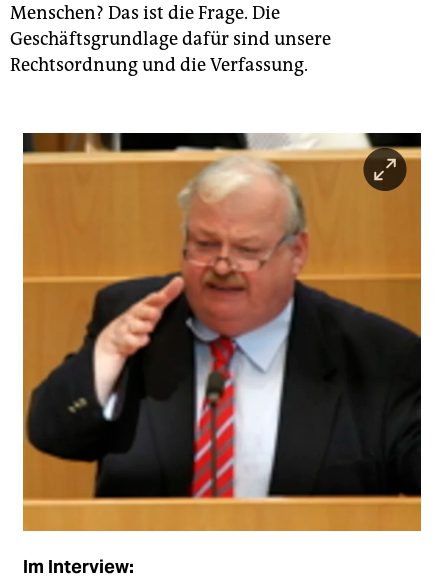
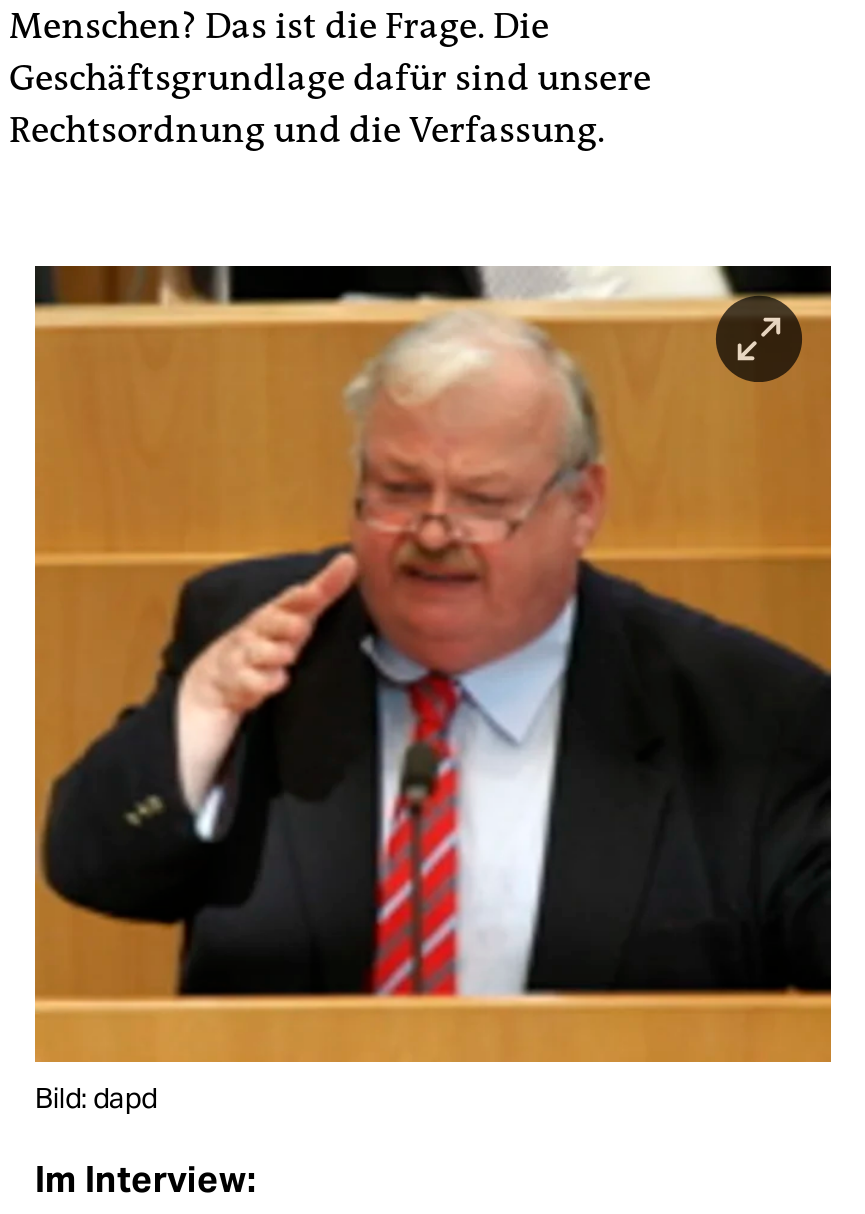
+ Bild: dapd
